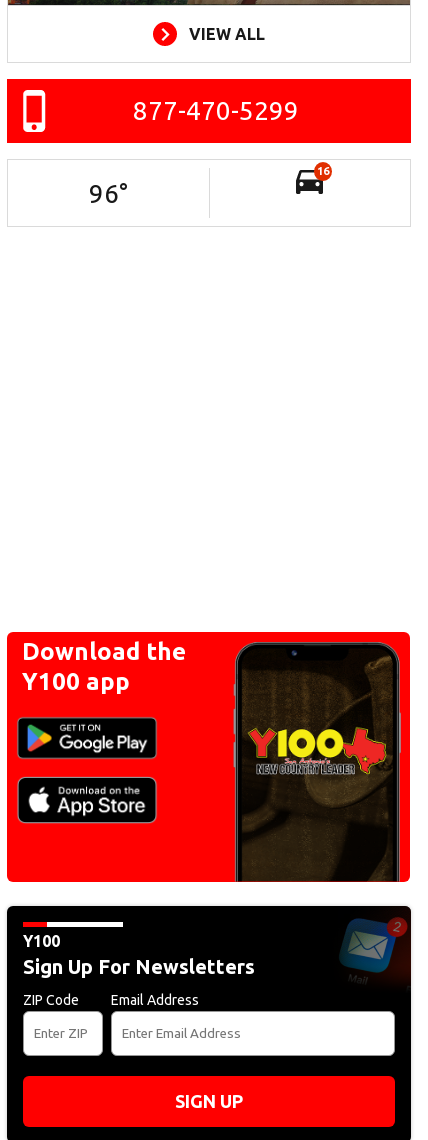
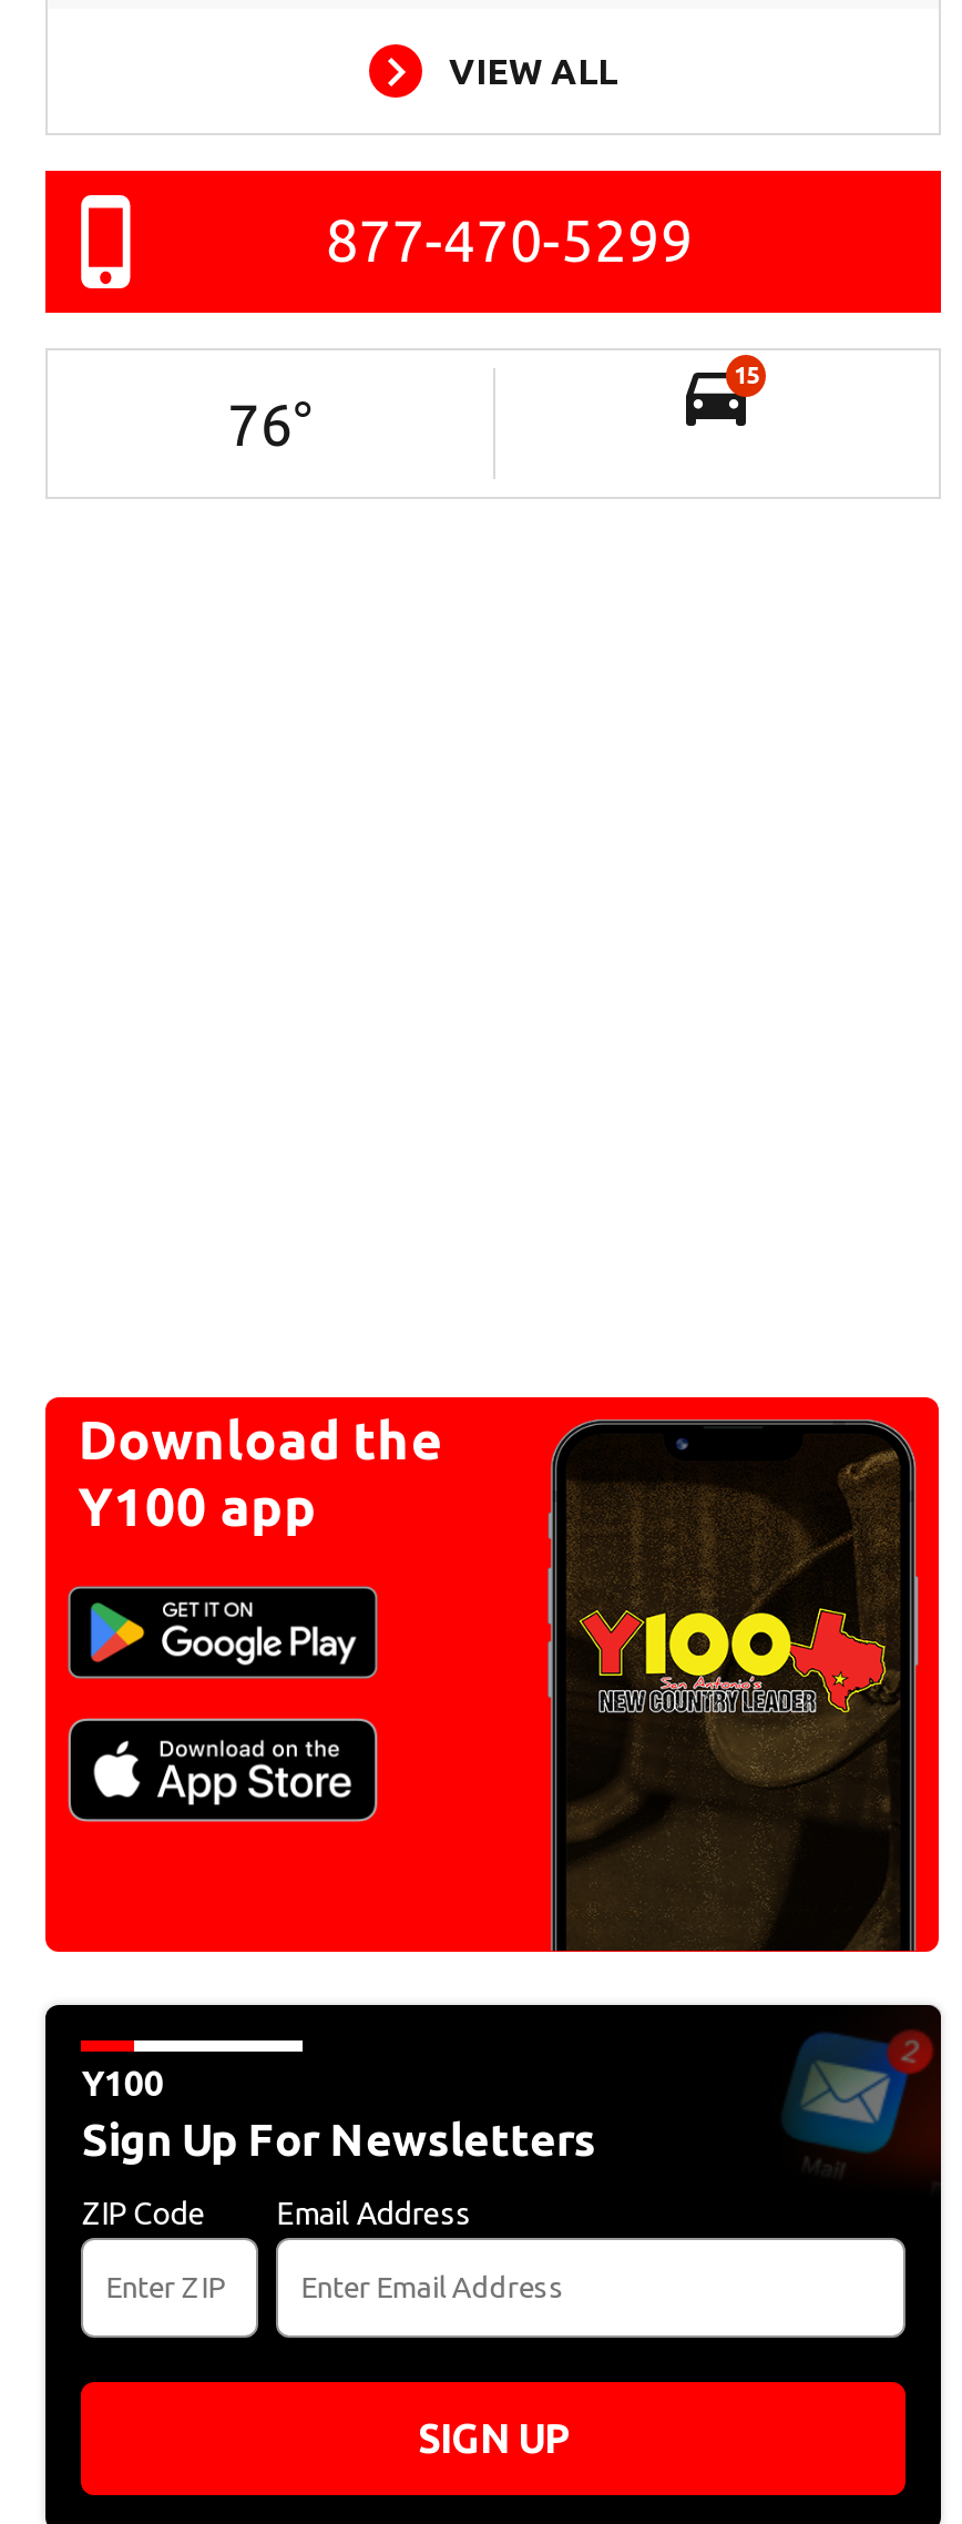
- 16
+ 15

- 96°
+ 76°
